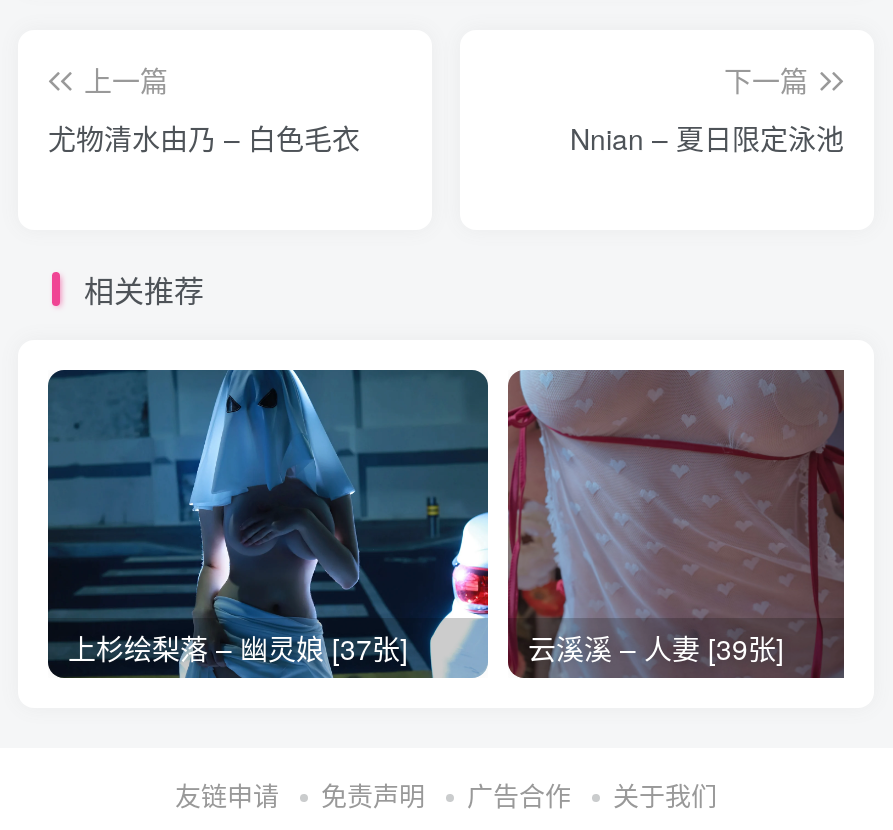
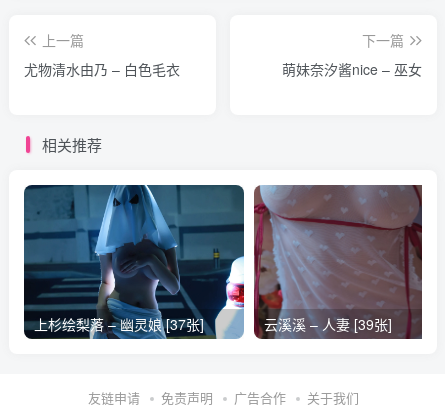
- Nnian – 夏日限定泳池
+ 萌妹奈汐酱nice – 巫女
